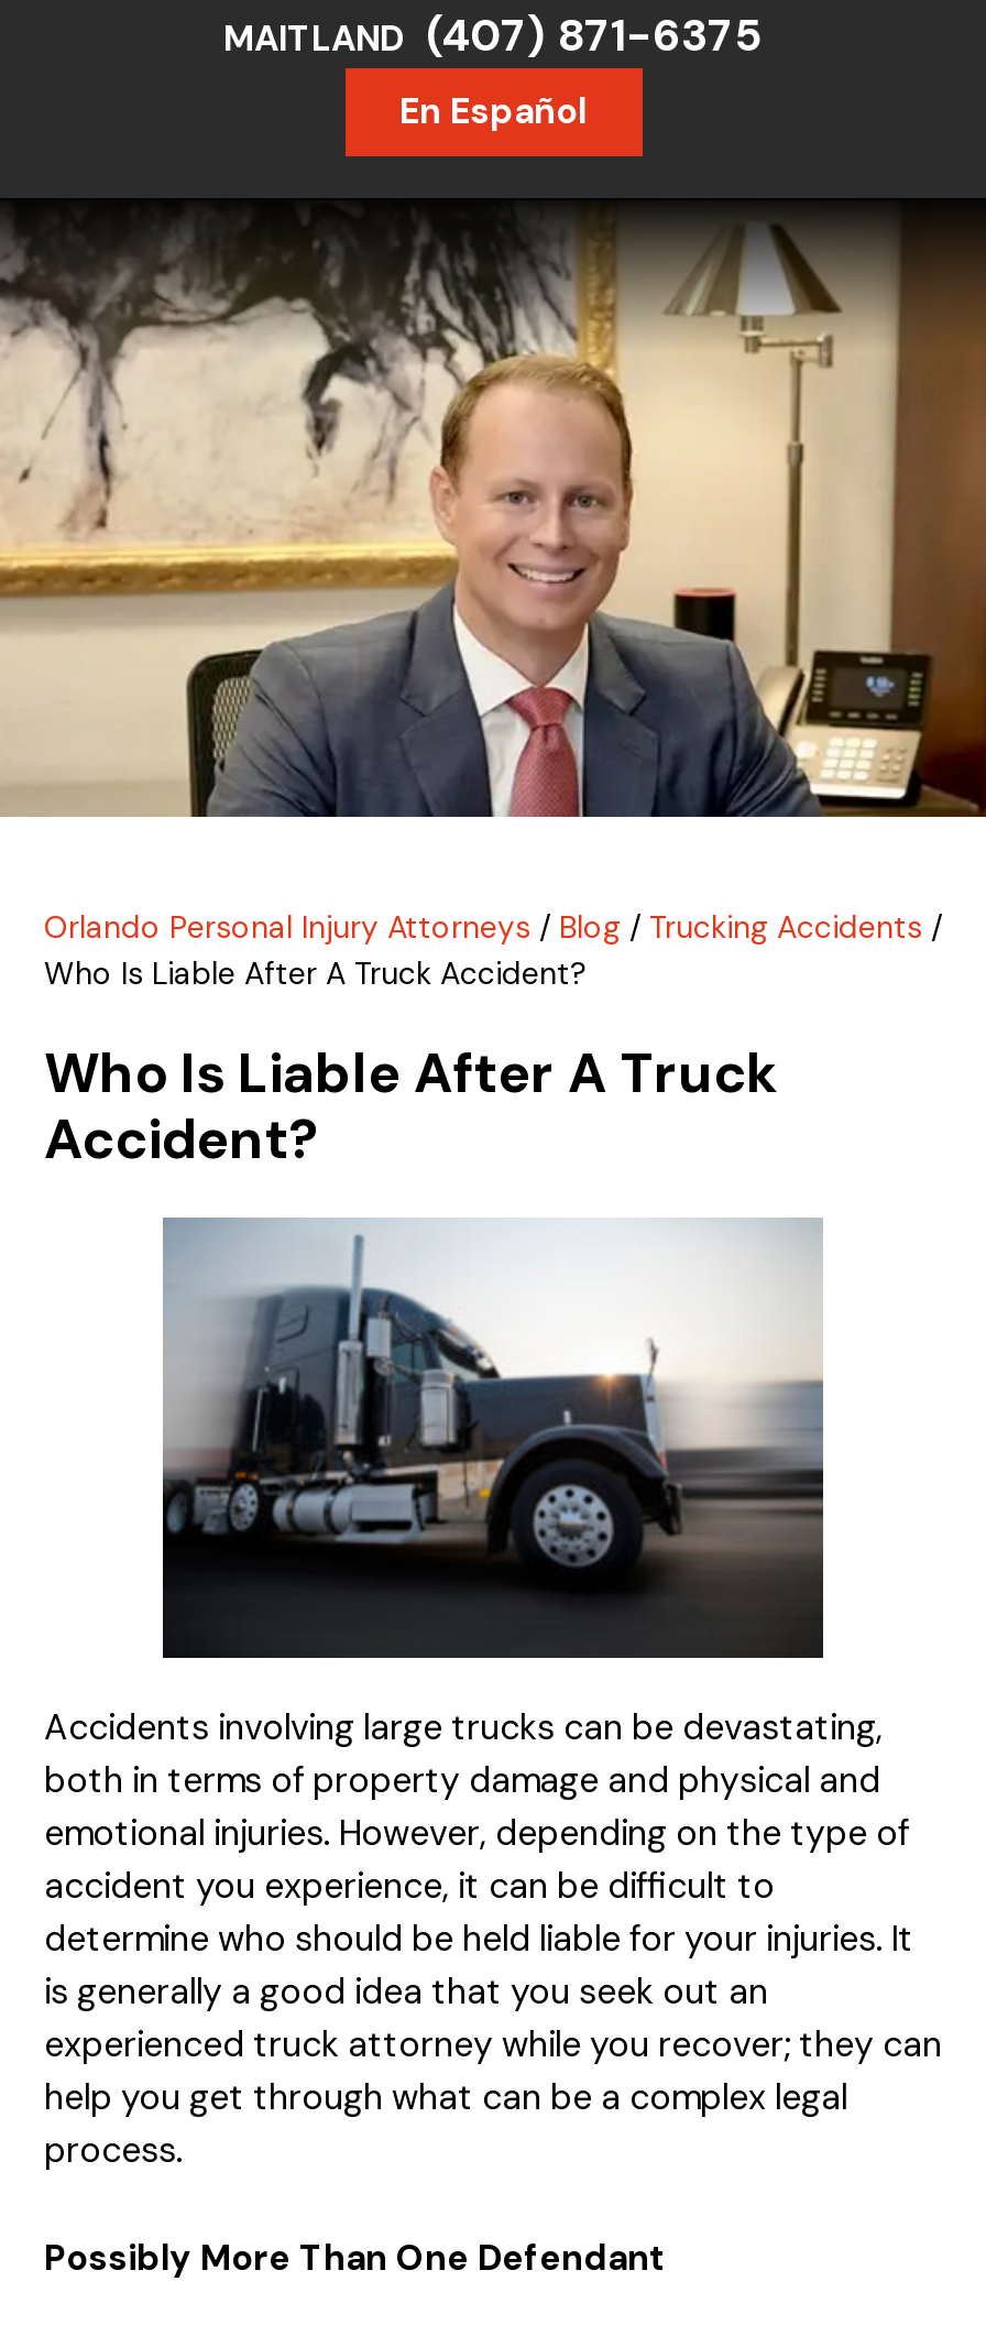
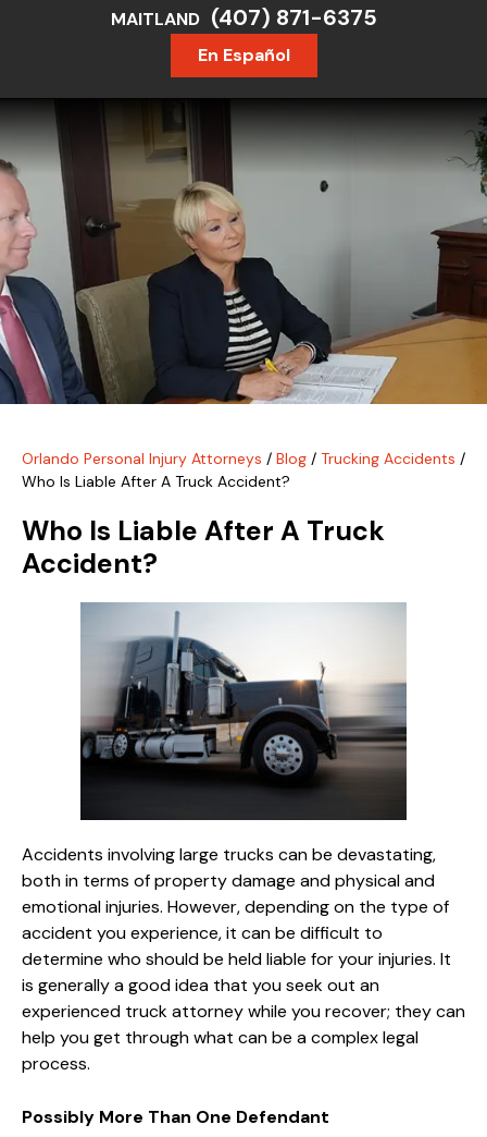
- [image]
+ [image]
